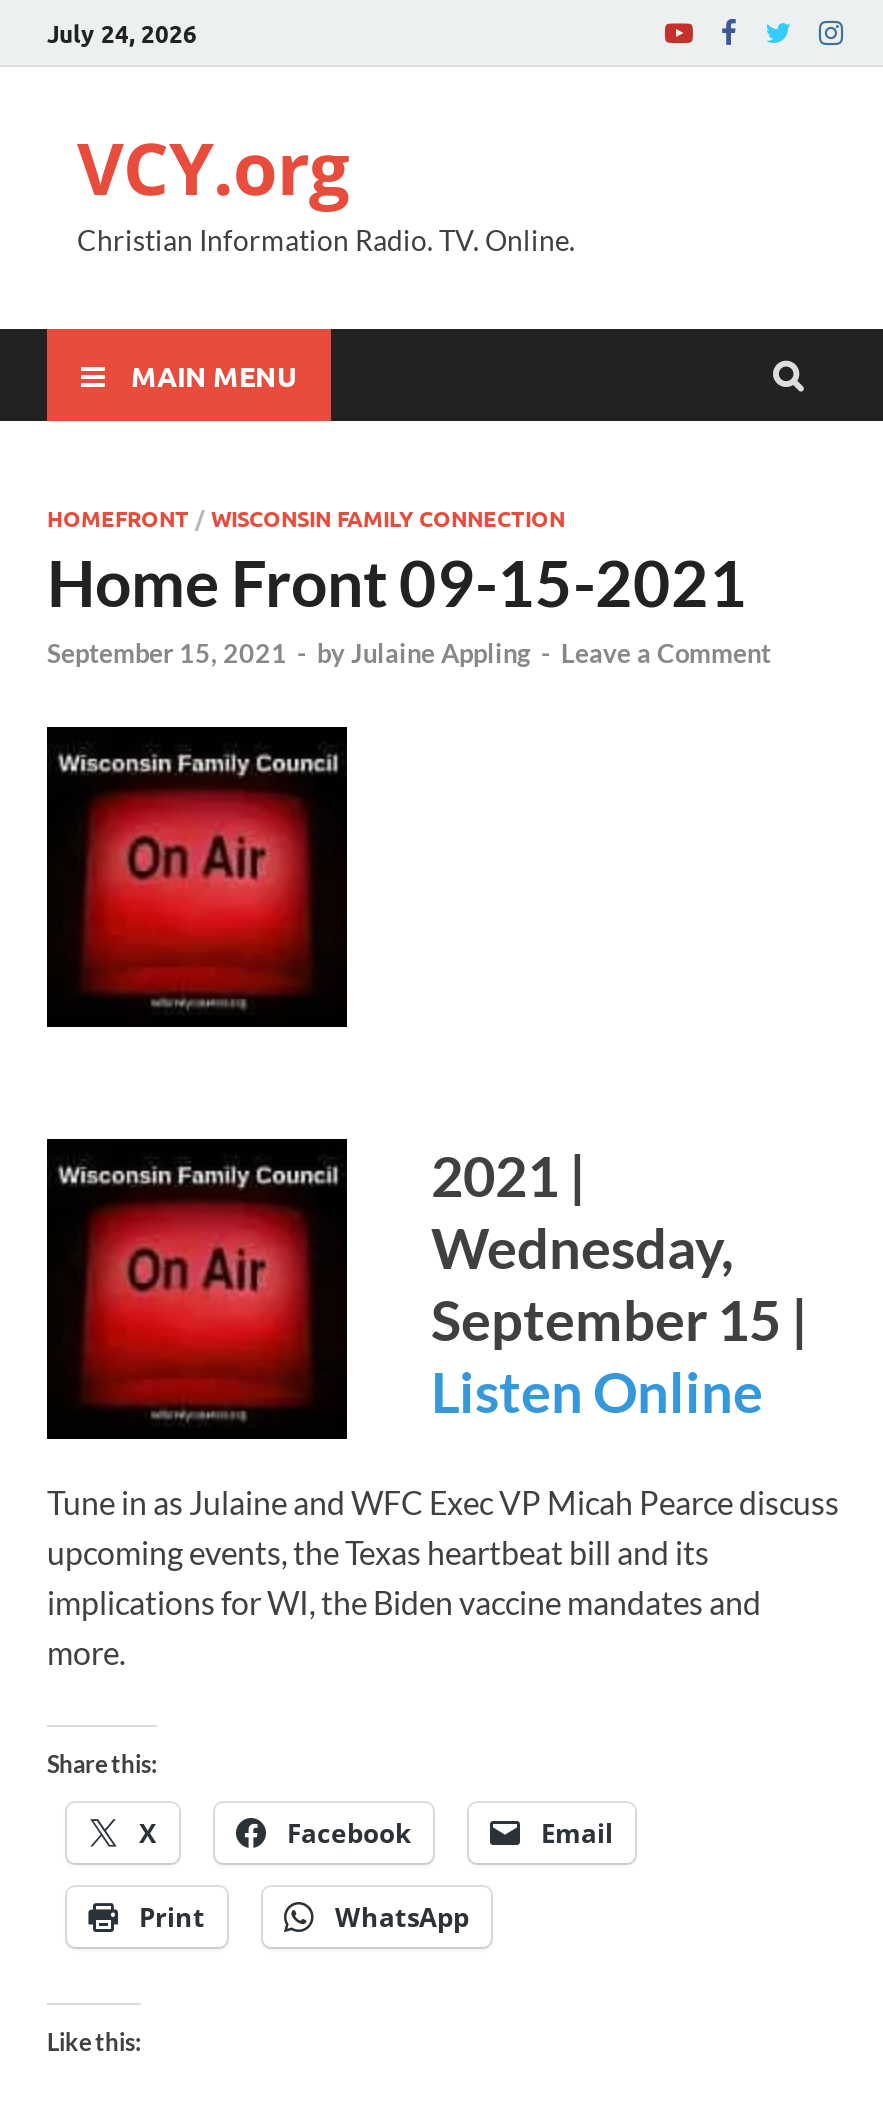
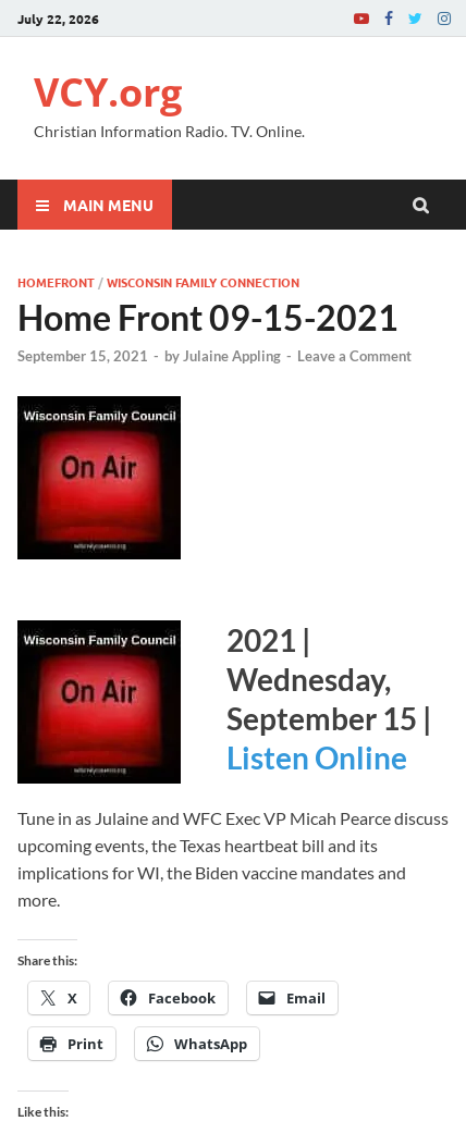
- July 24, 2026
+ July 22, 2026
